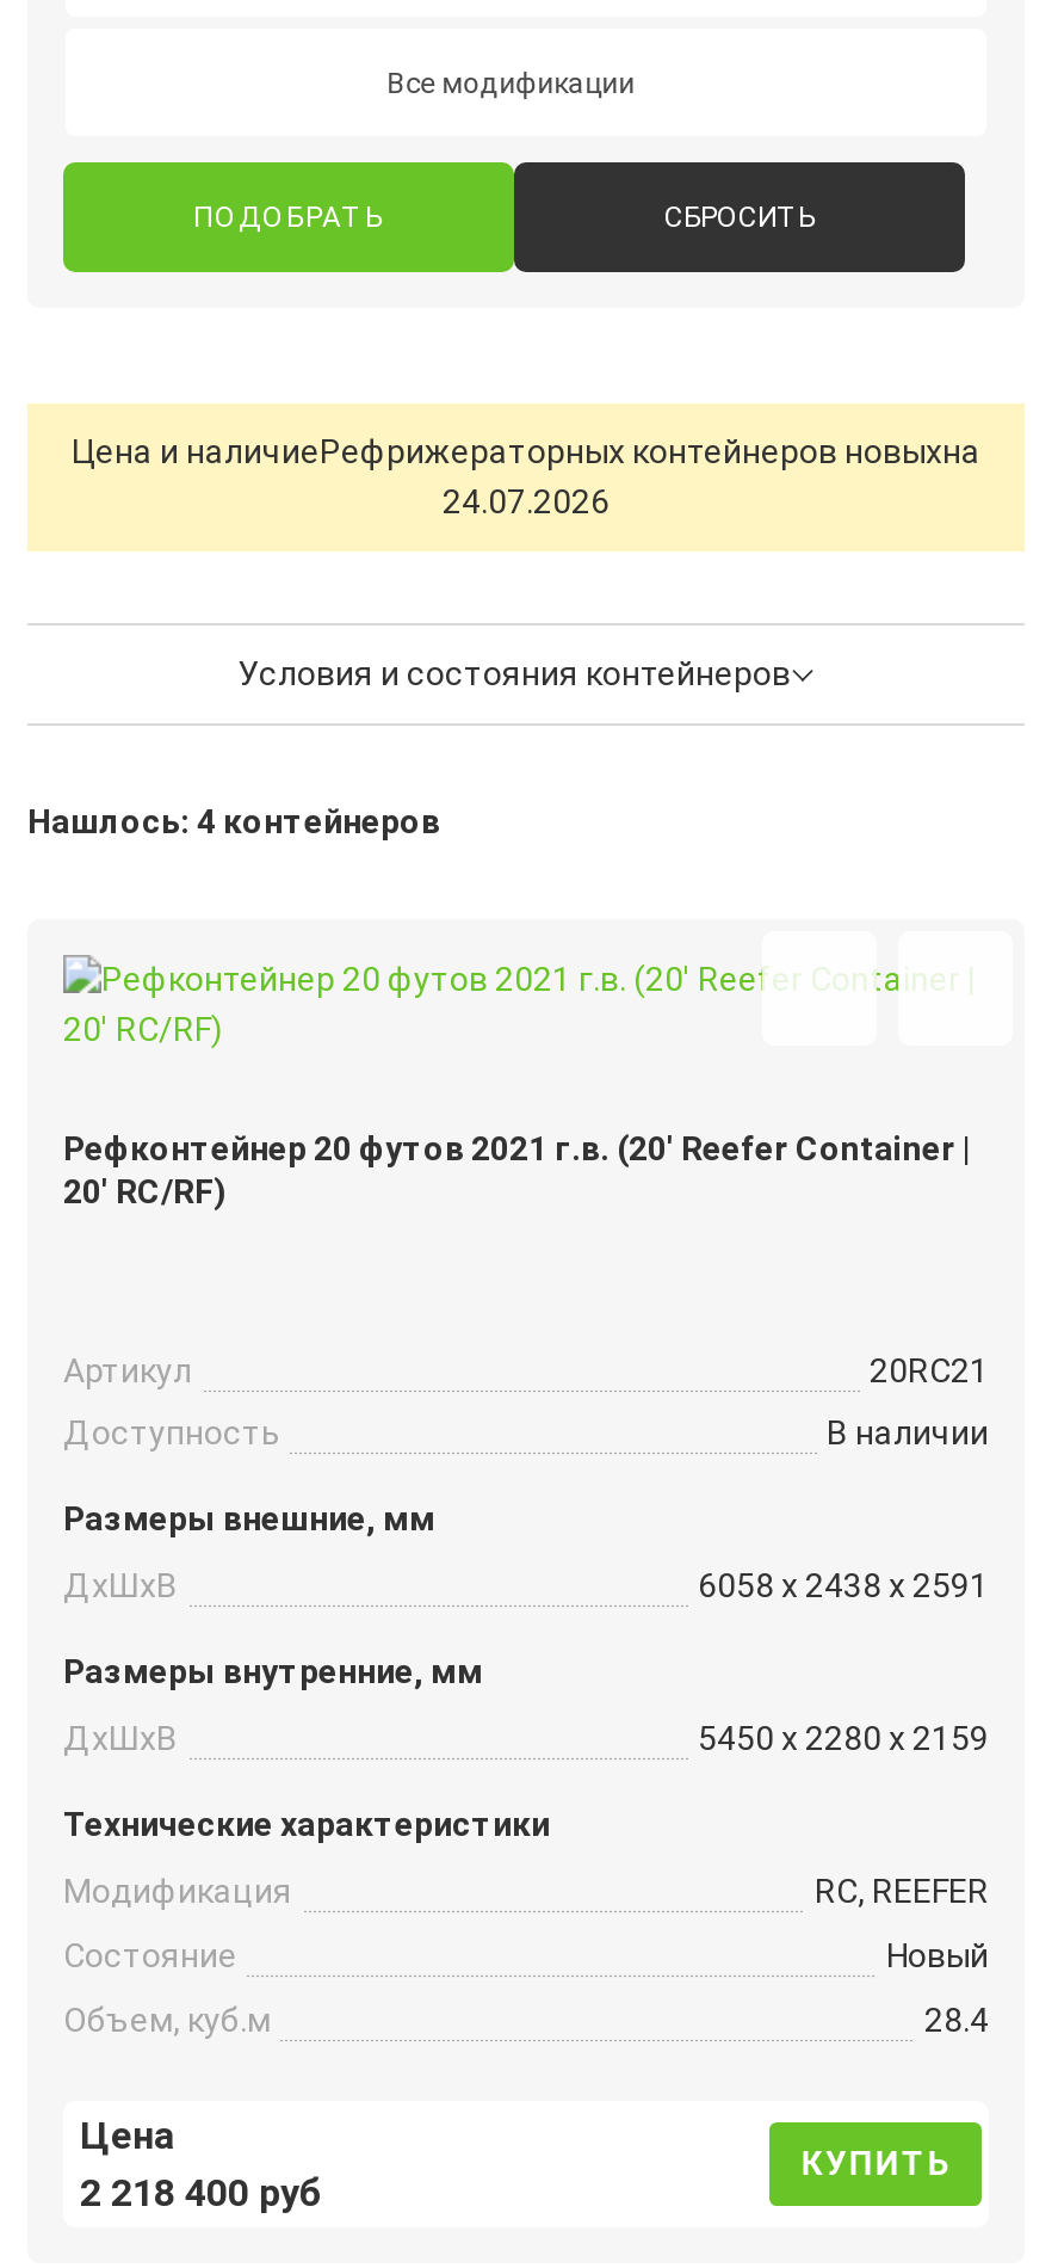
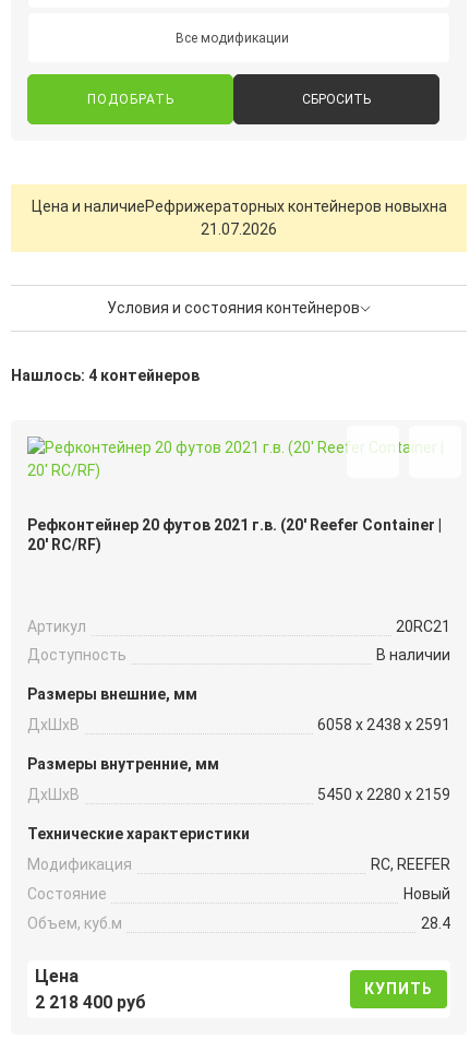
- 24.07.2026
+ 21.07.2026
